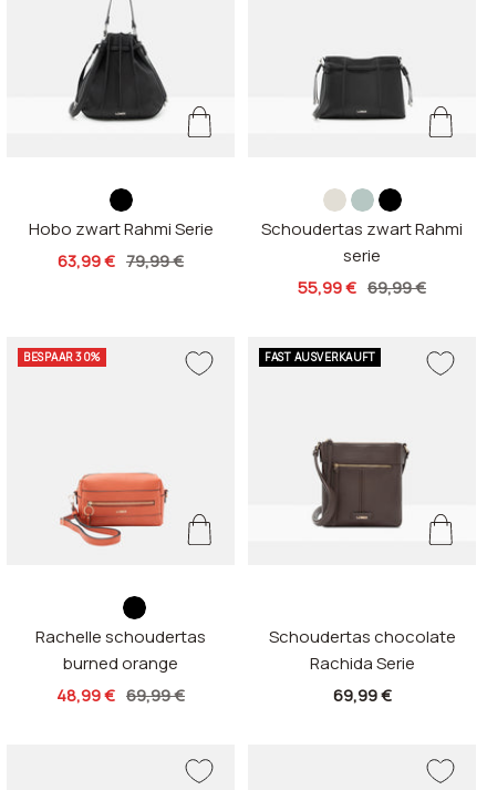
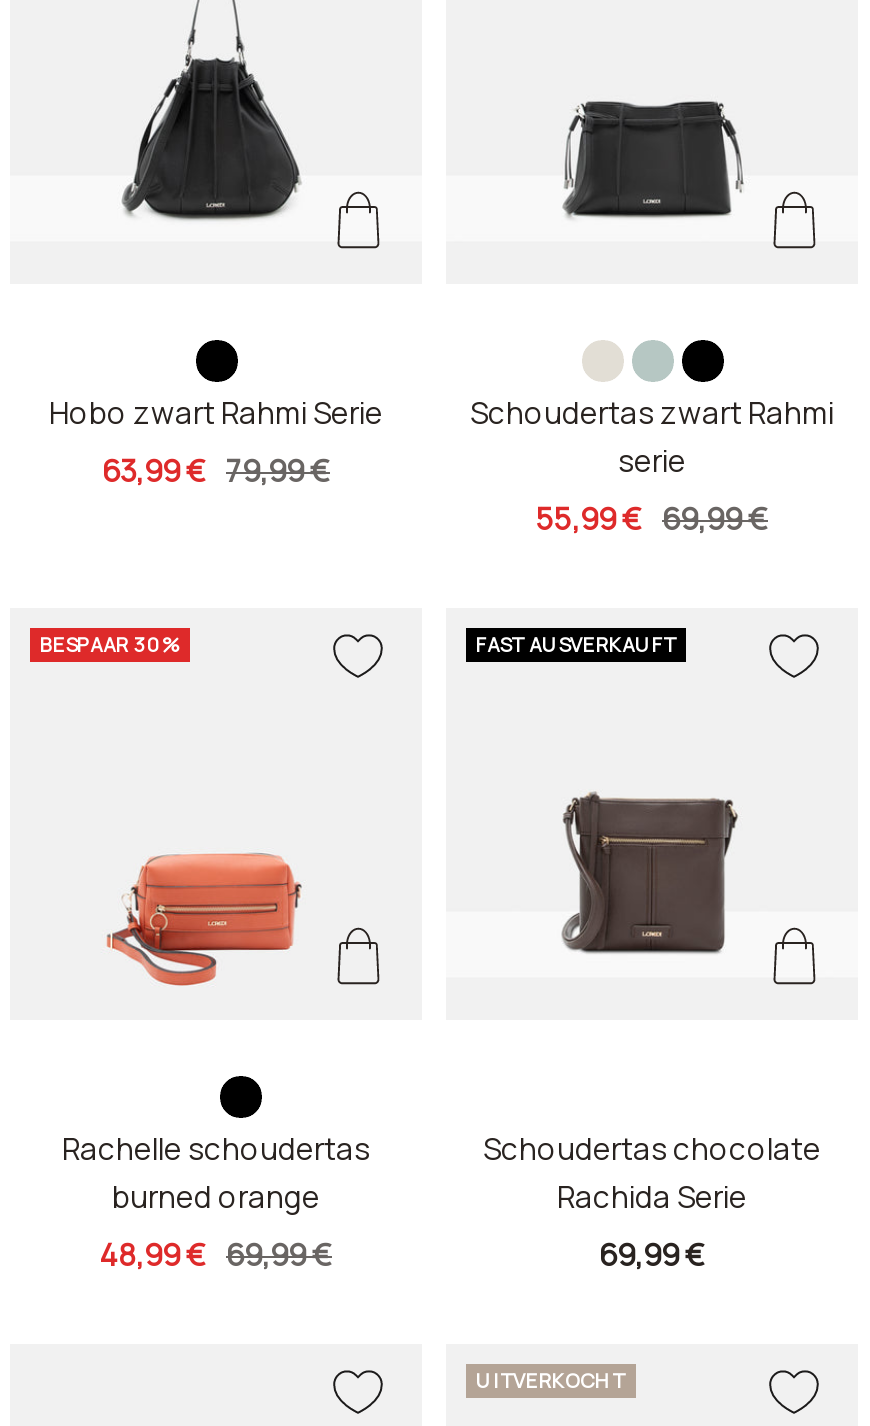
+ UITVERKOCHT
